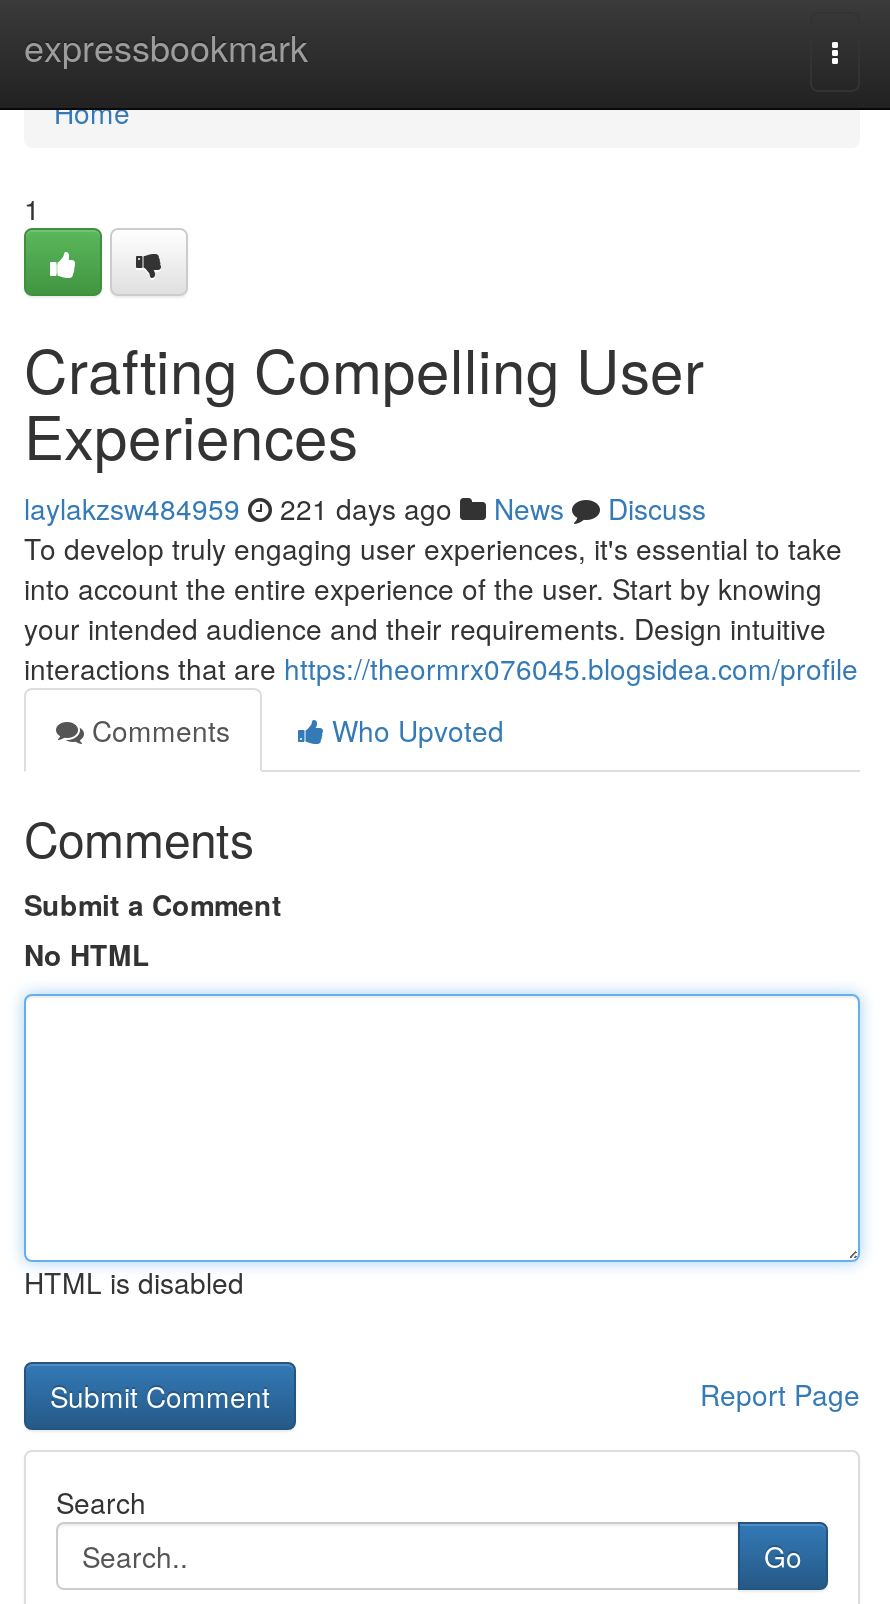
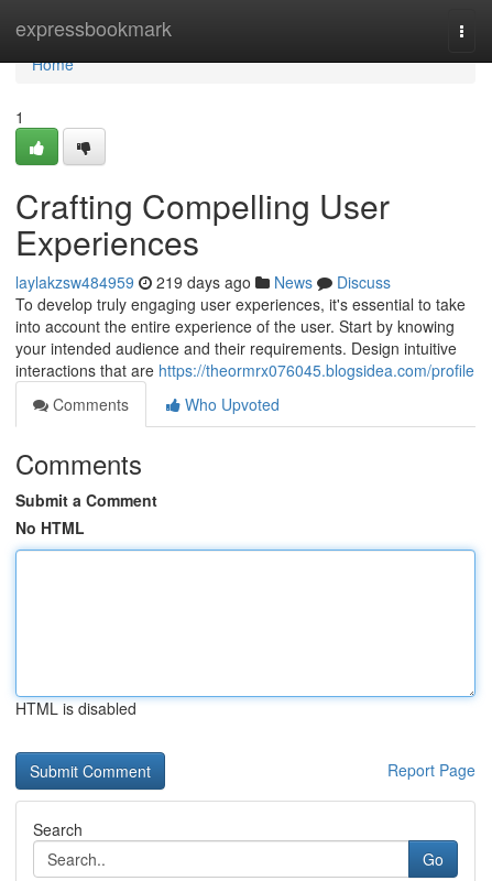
- laylakzsw484959 221 days ago News Discuss
+ laylakzsw484959 219 days ago News Discuss
